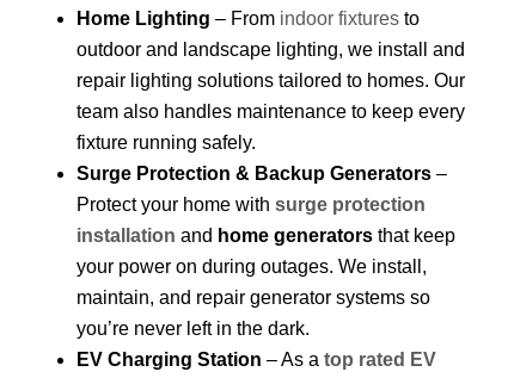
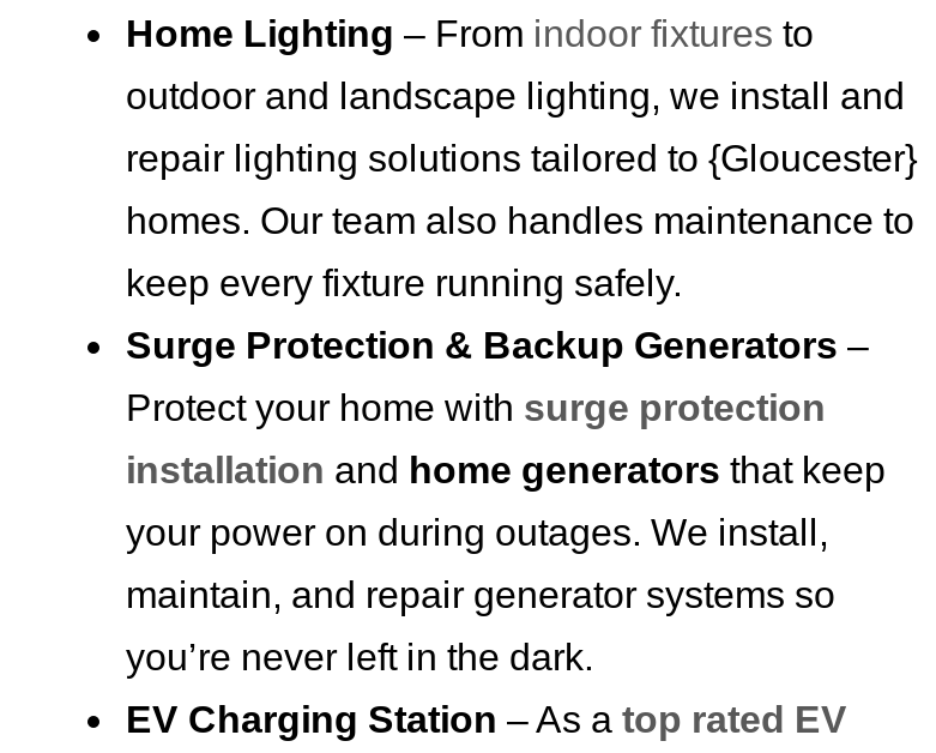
- repair lighting solutions tailored to homes. Our
+ repair lighting solutions tailored to {Gloucester}

- team also handles maintenance to keep every
+ homes. Our team also handles maintenance to

- fixture running safely.
+ keep every fixture running safely.
